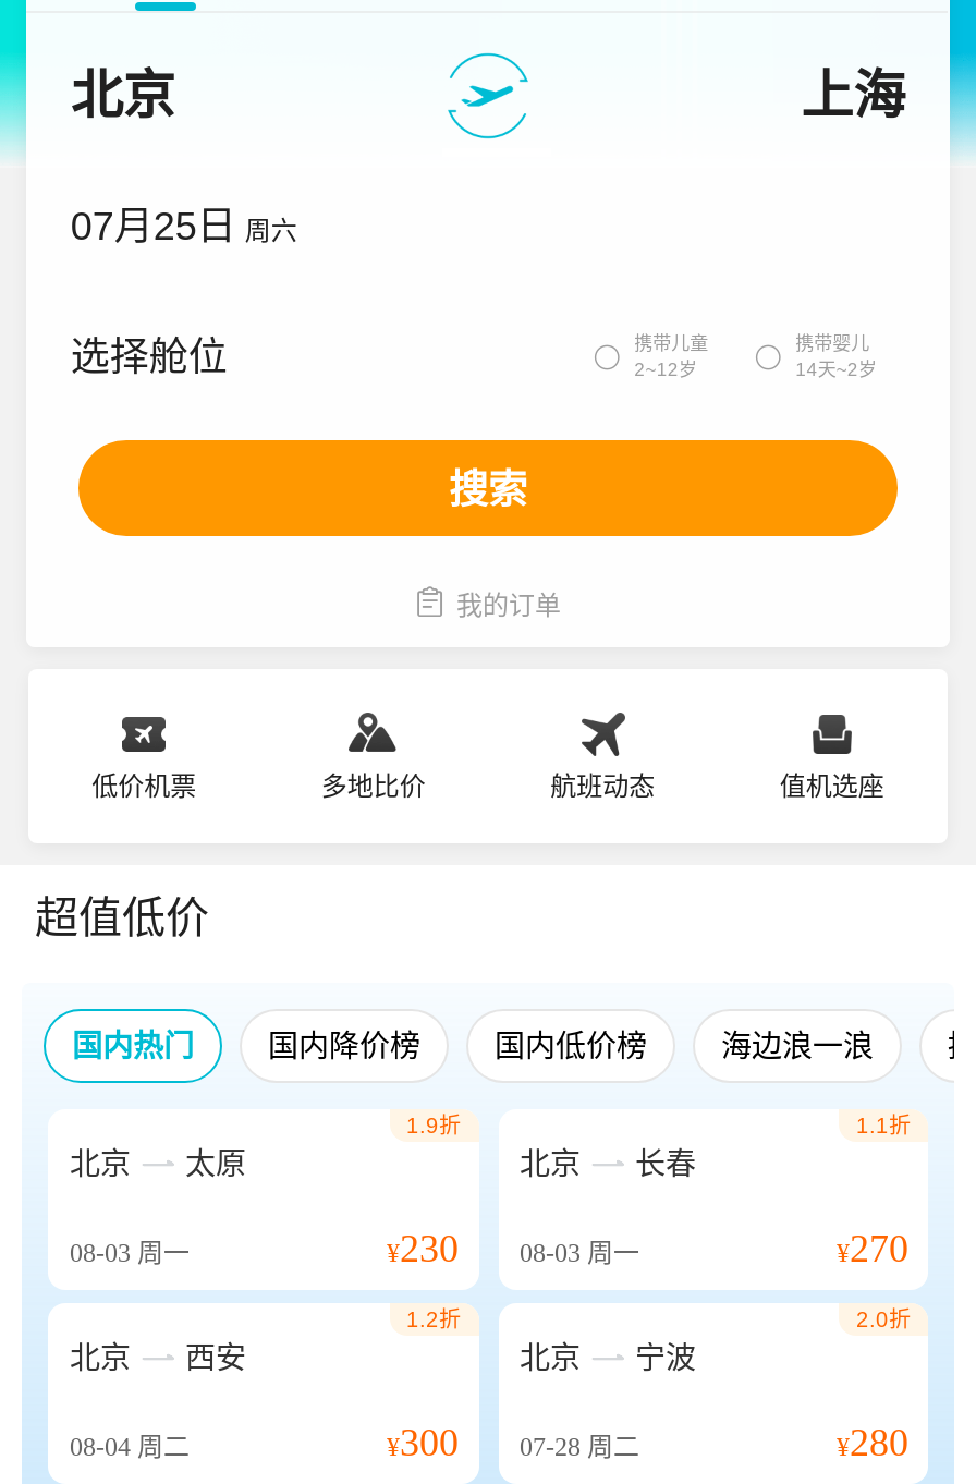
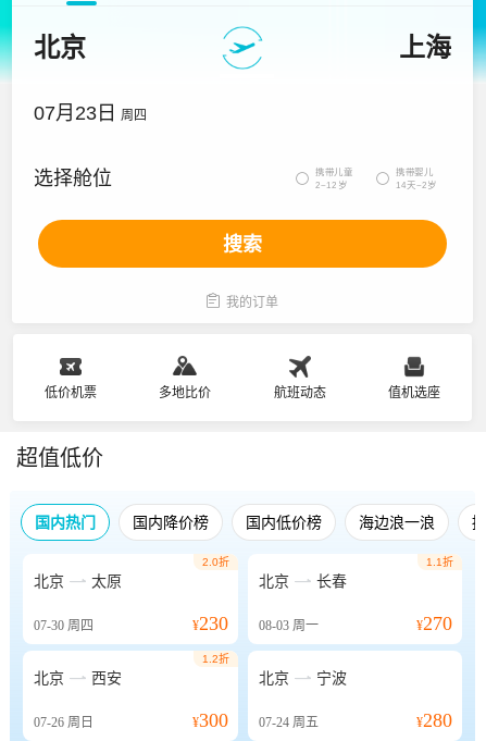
- 07月25日 周六
+ 07月23日 周四

- 1.9折
+ 2.0折

- 08-03周一
+ 07-30周四

- 2.0折

- 08-04周二
+ 07-26周日

- ¥300 07-28周二
+ ¥300 07-24周五
